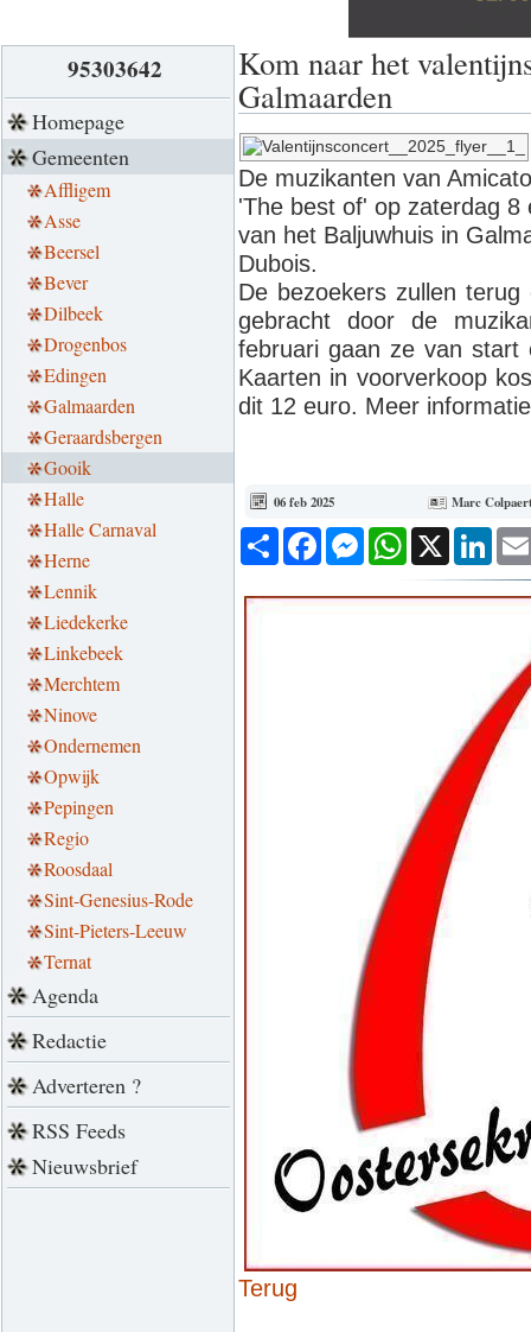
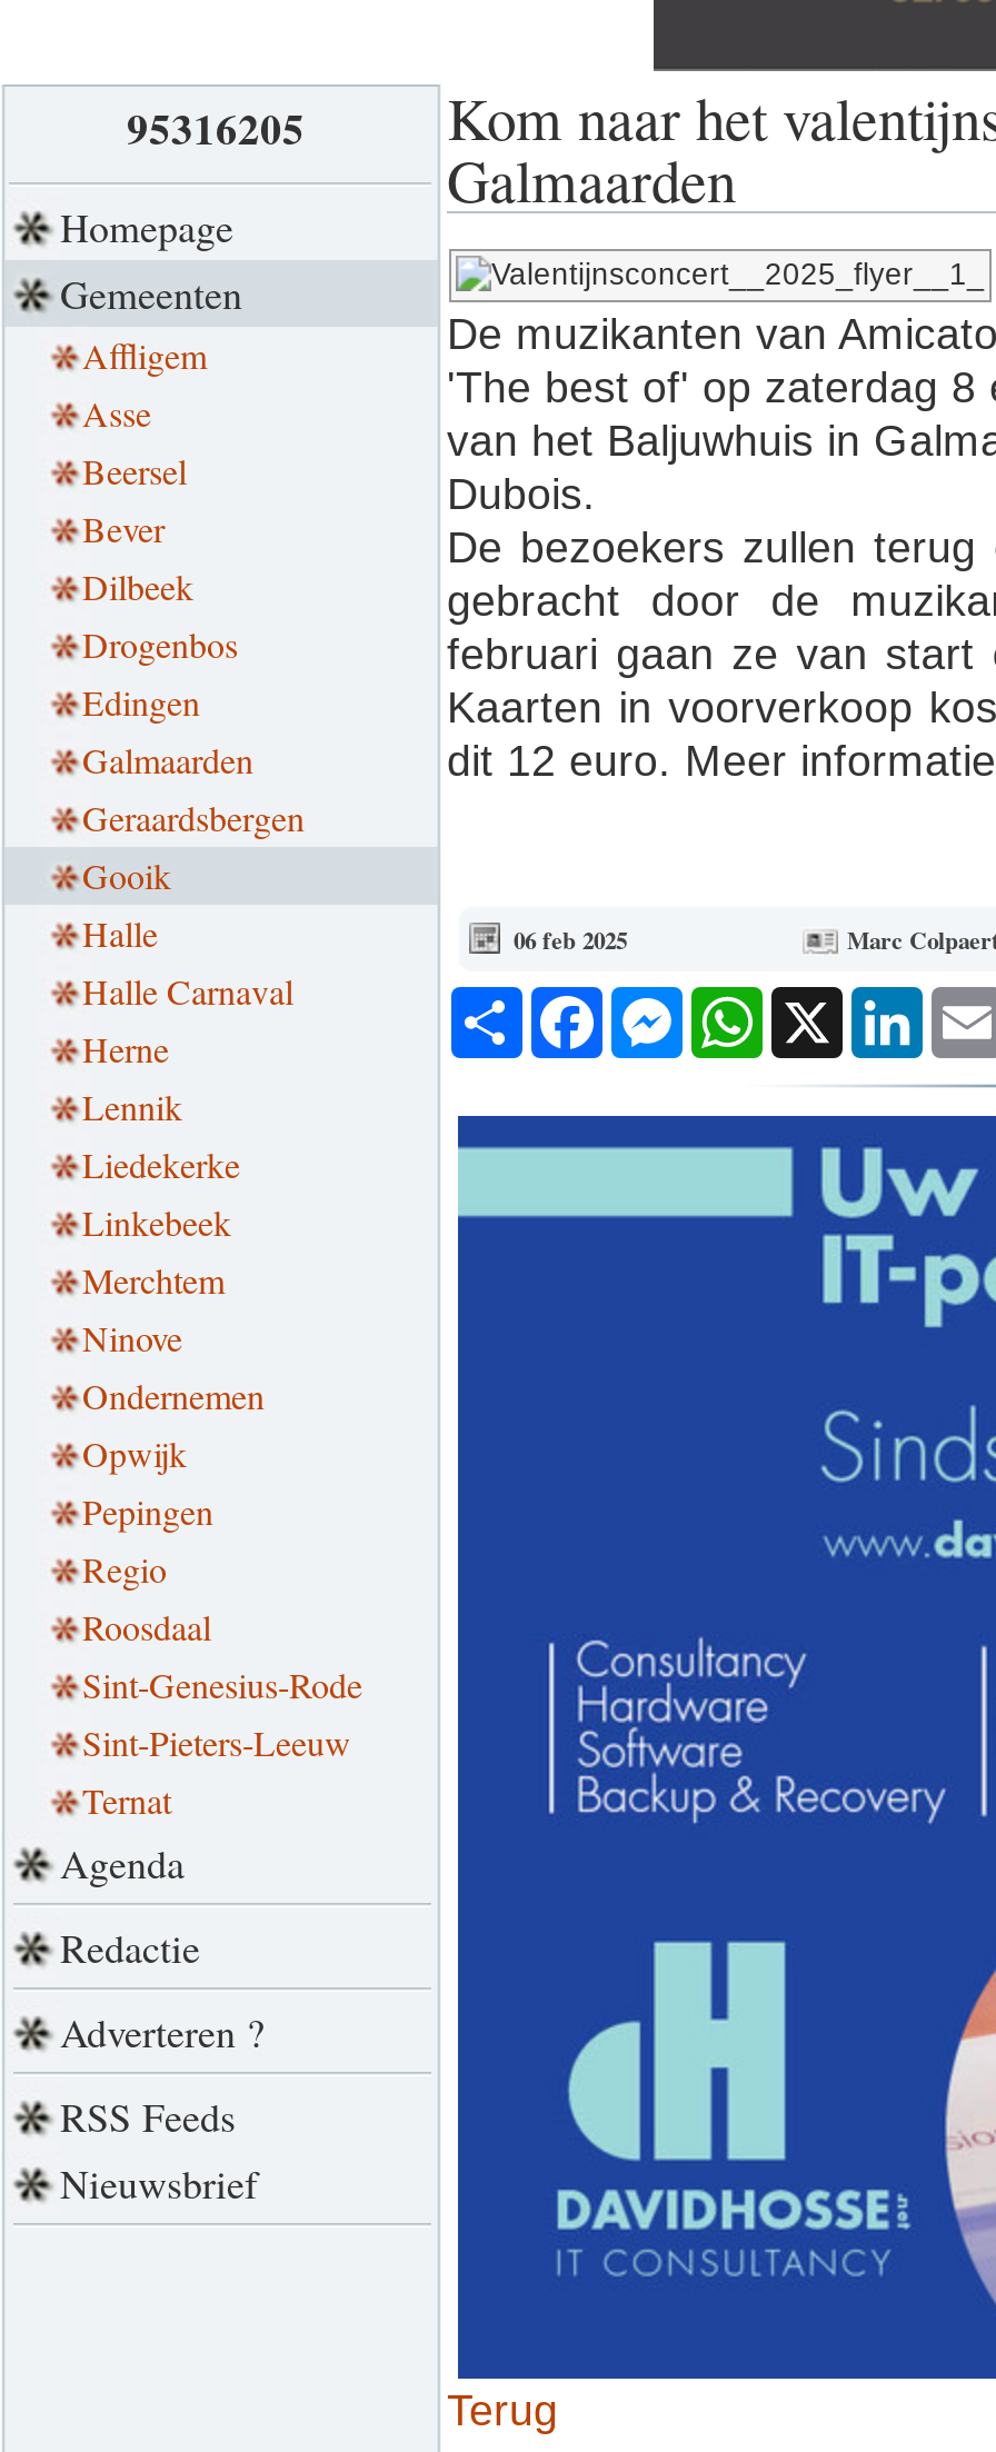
- 95303642
+ 95316205

- [image]
+ [image]
